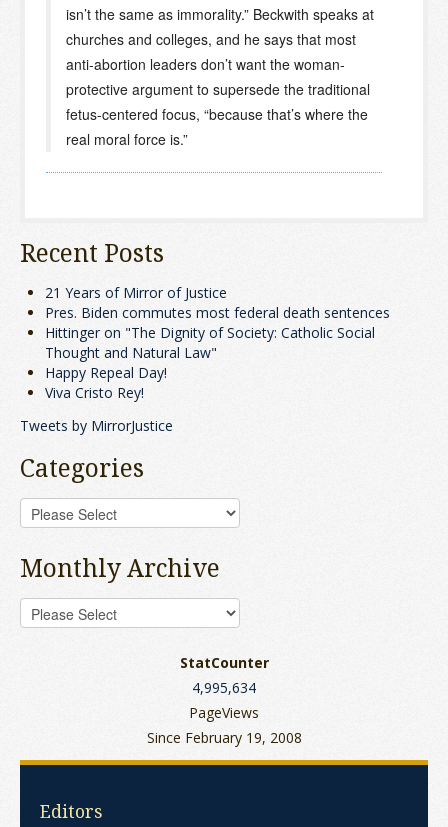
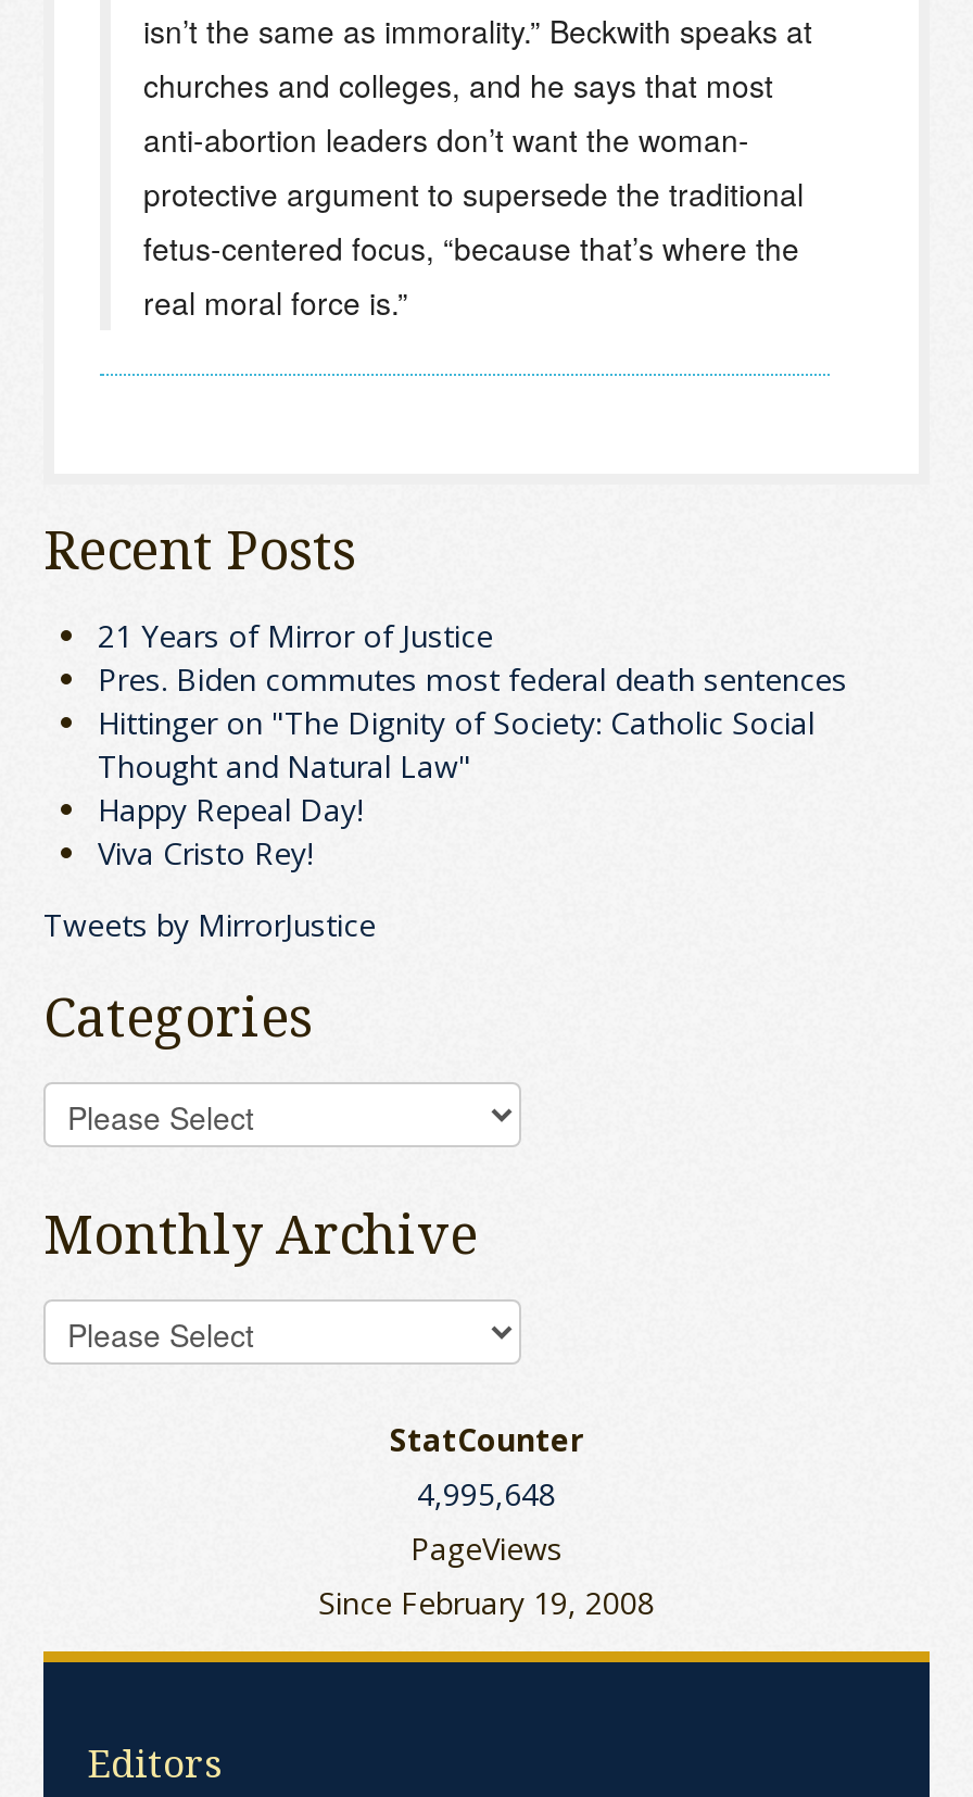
- 4,995,634
+ 4,995,648
